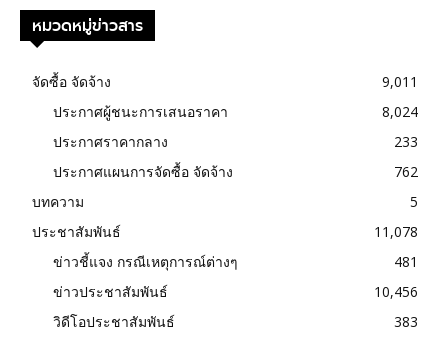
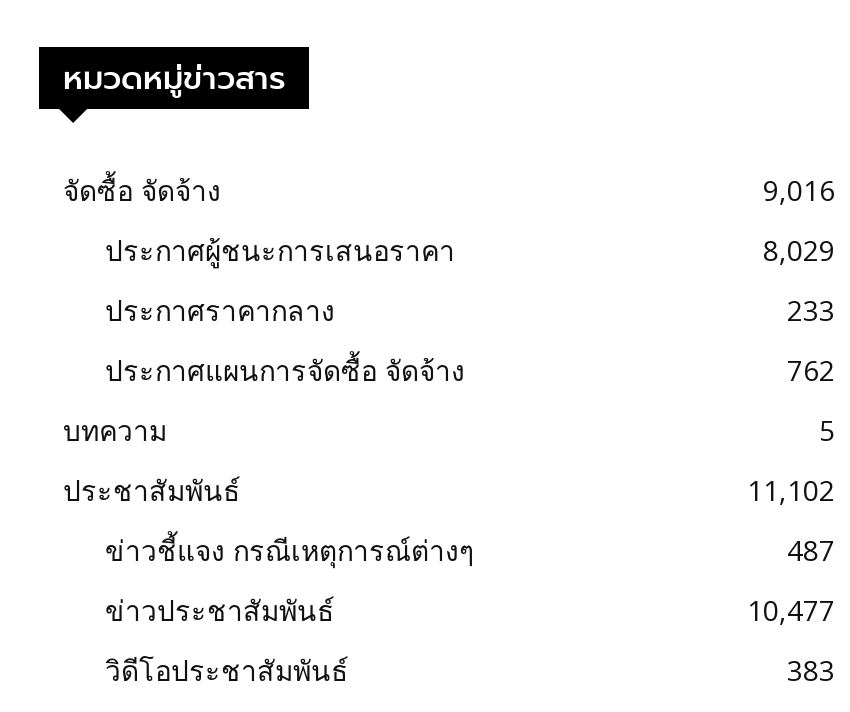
- 9,011
+ 9,016

- 8,024
+ 8,029

- 11,078
+ 11,102

- 481
+ 487

- 10,456
+ 10,477
